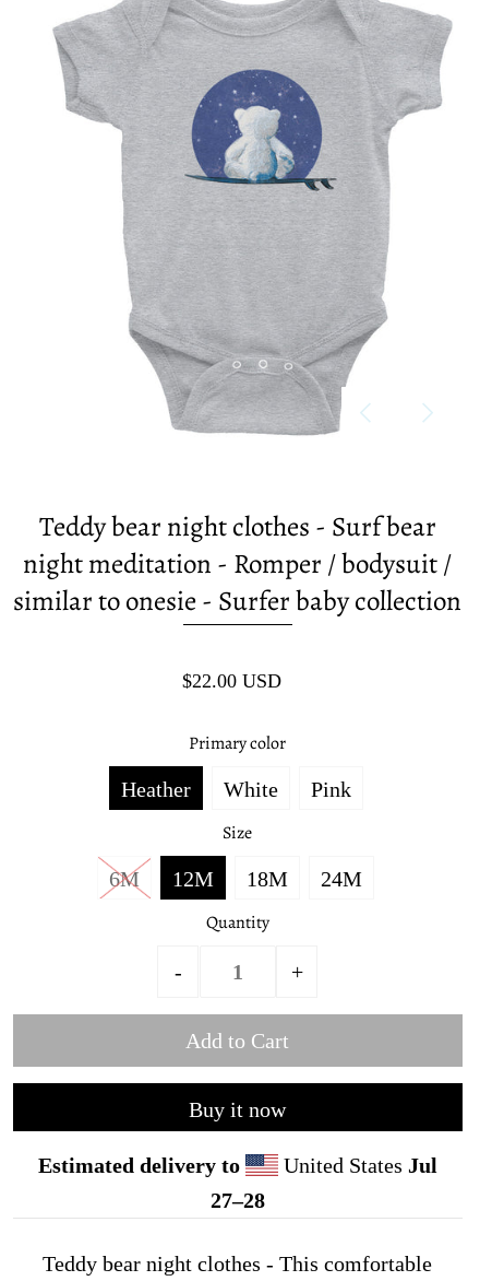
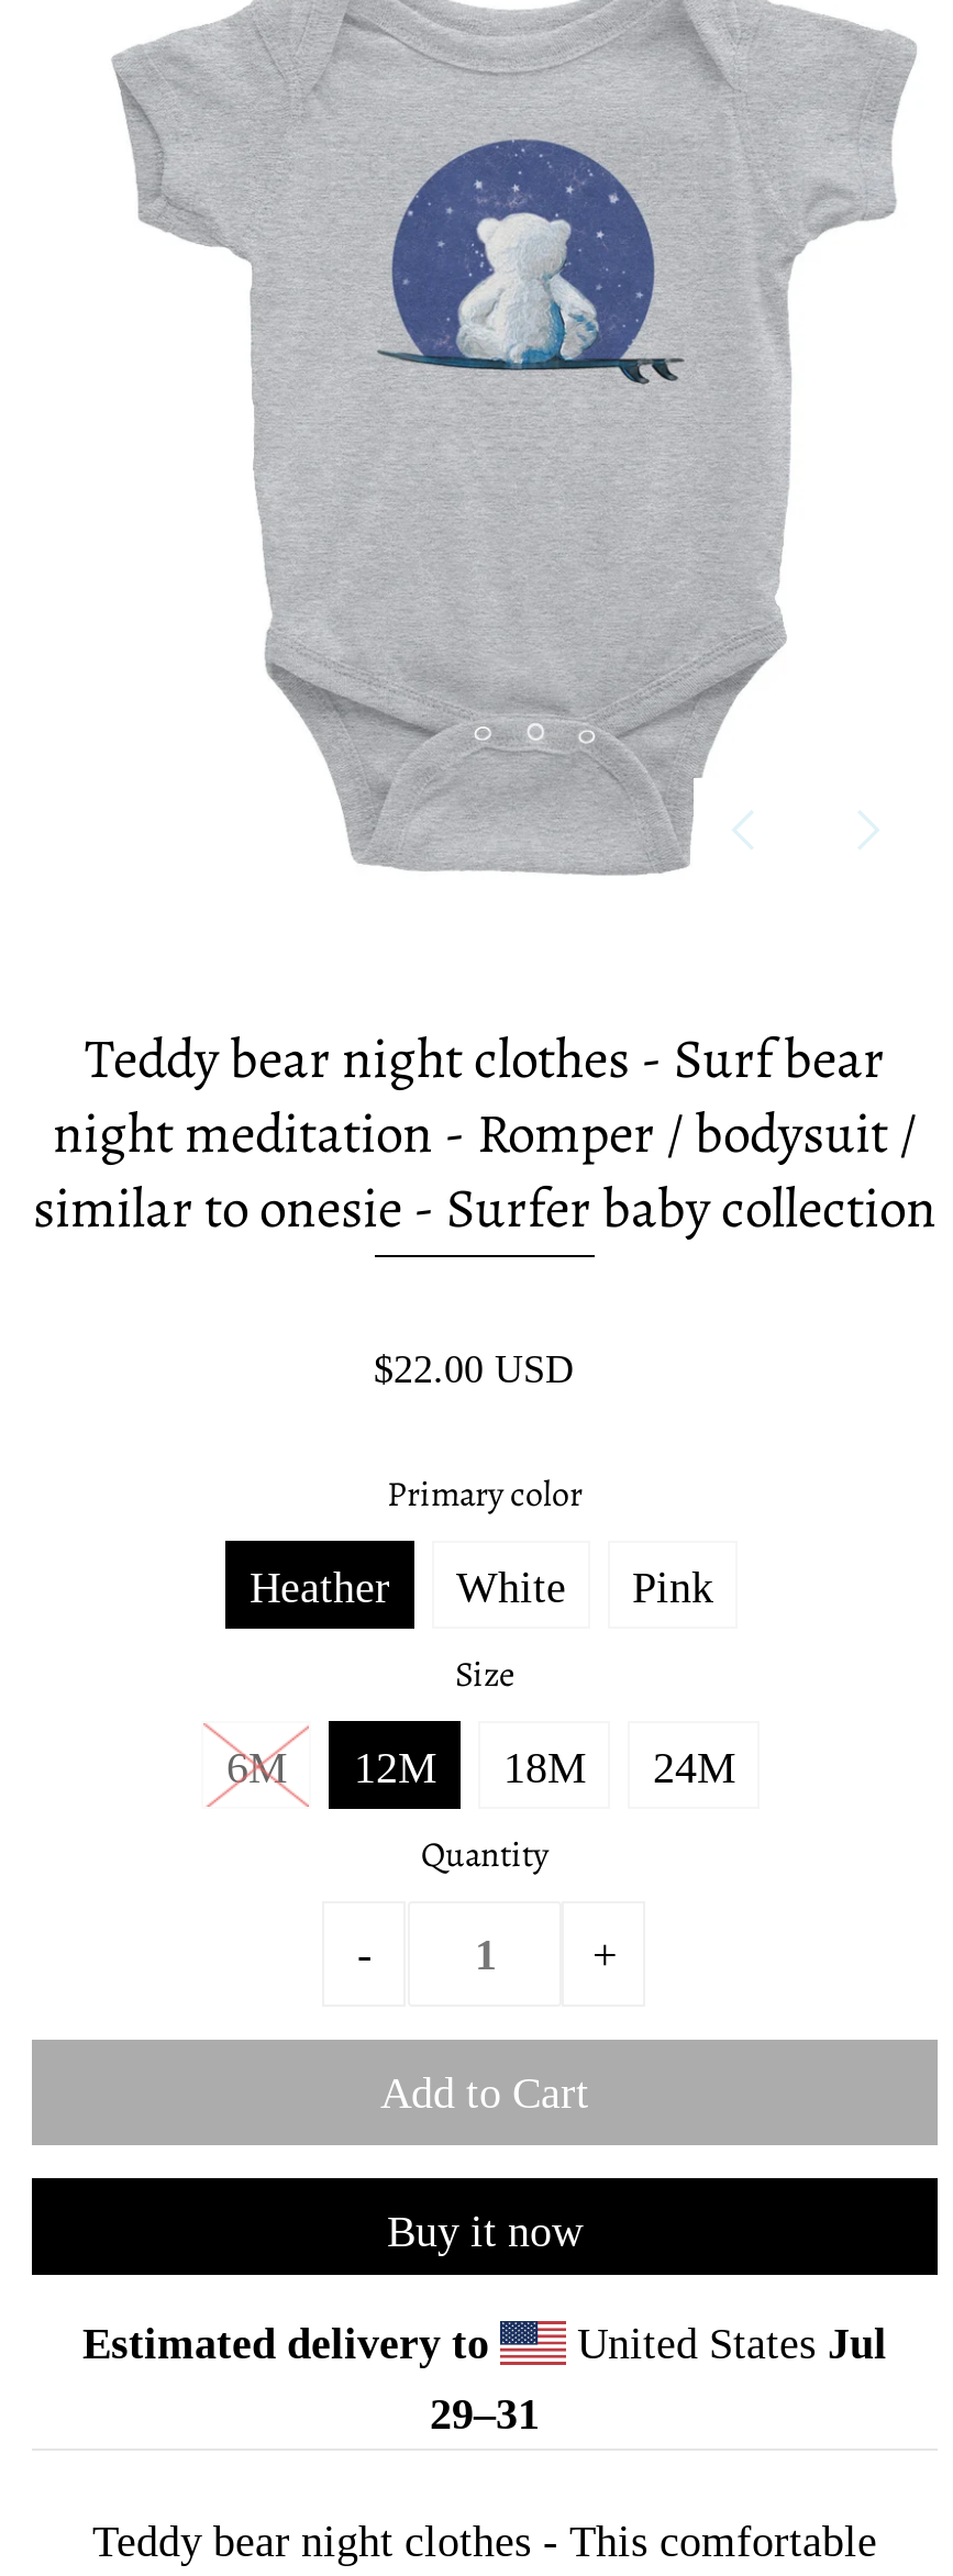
- 27–28
+ 29–31
